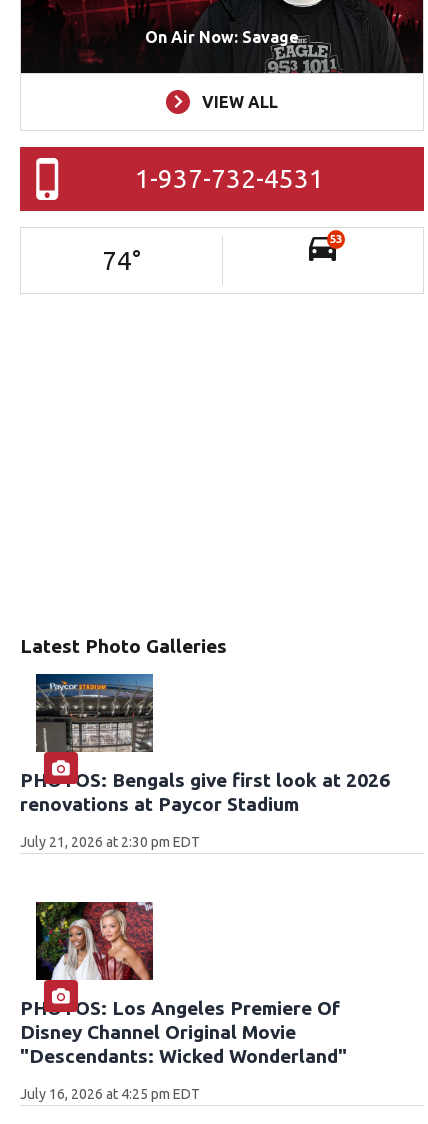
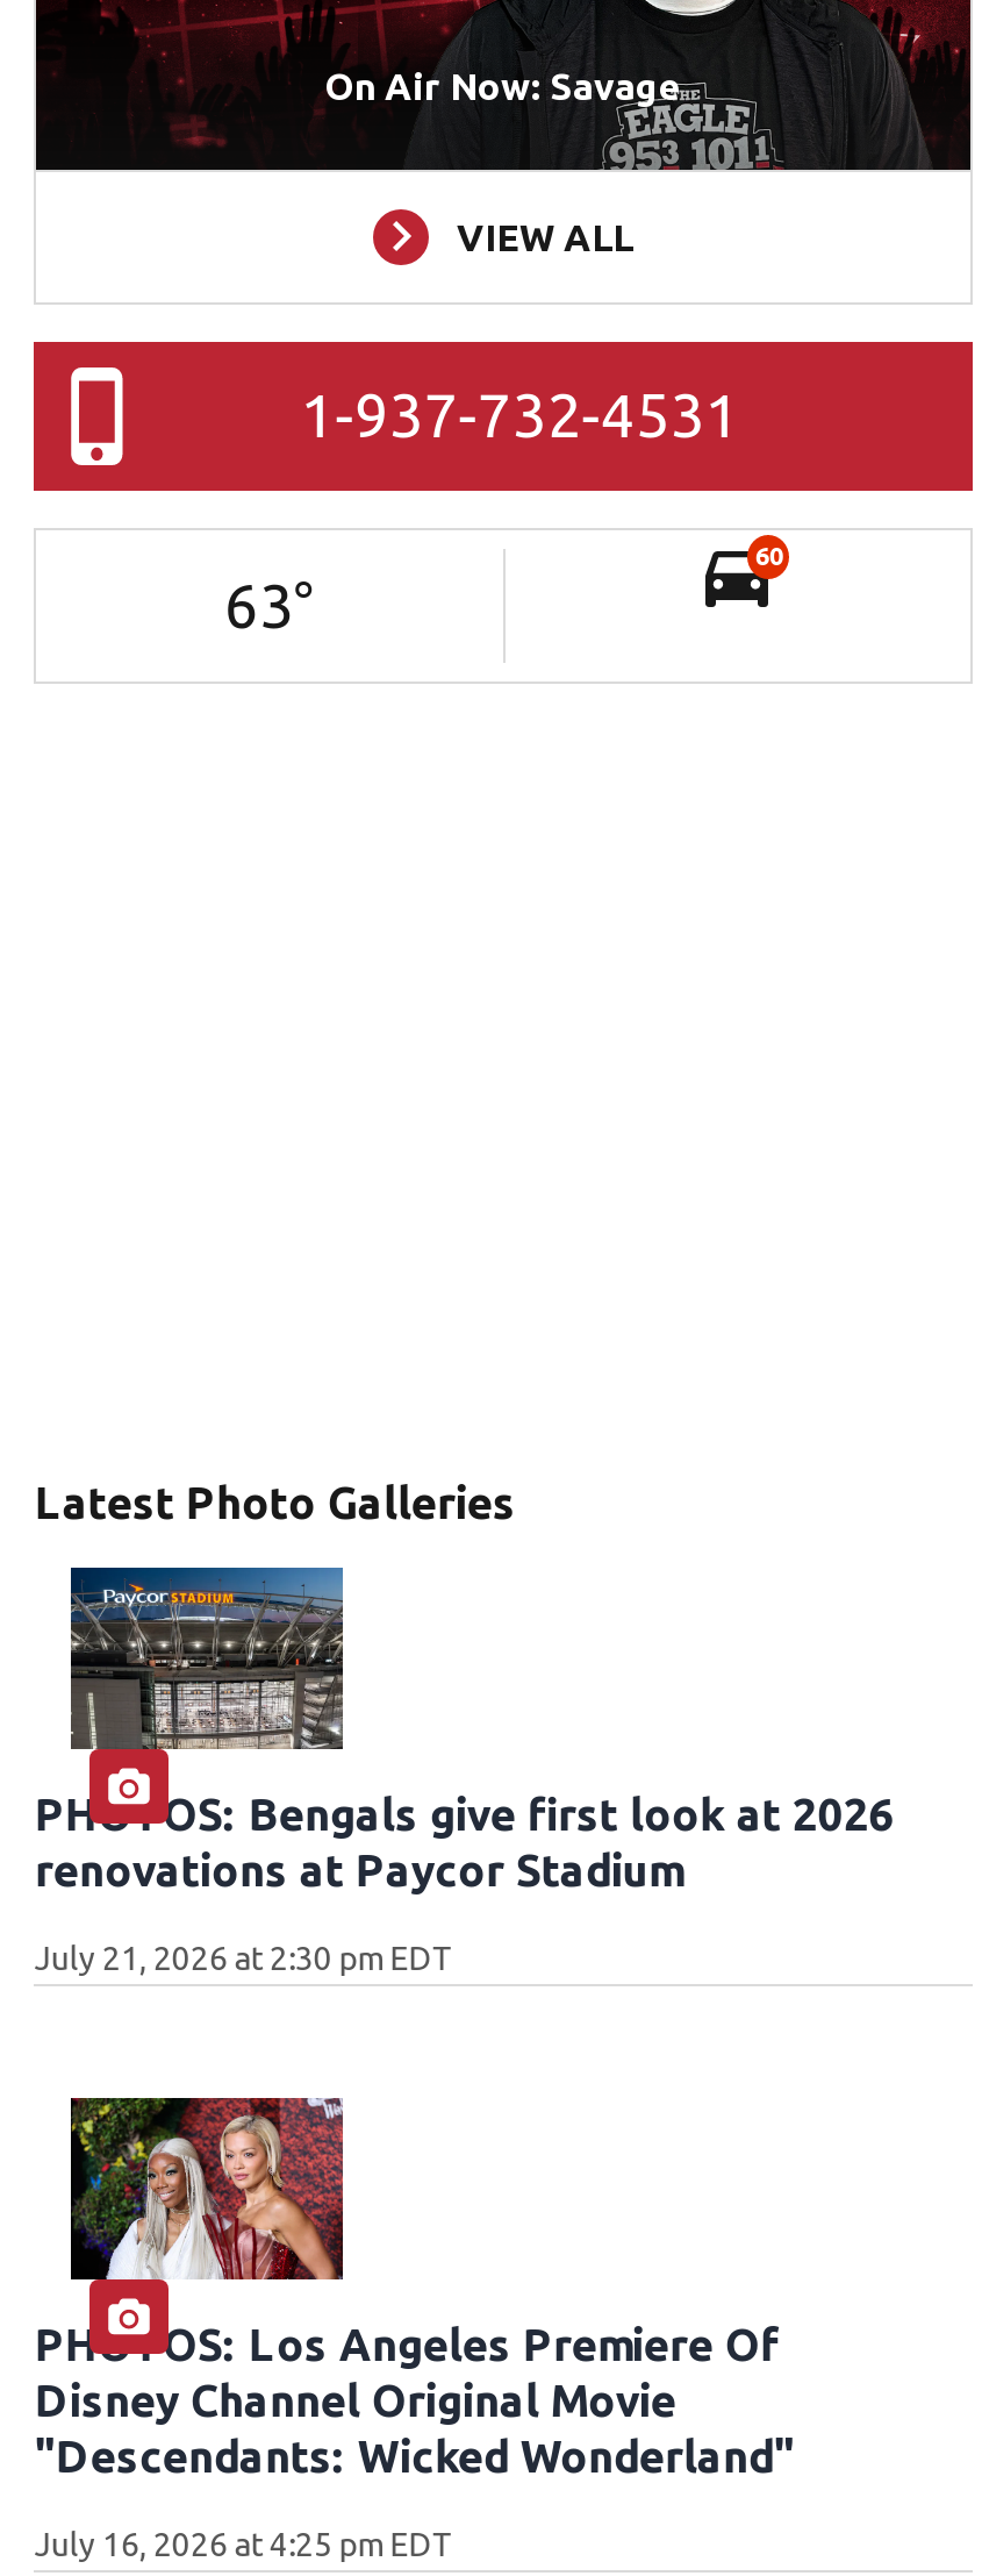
- 53
+ 60

- 74°
+ 63°
